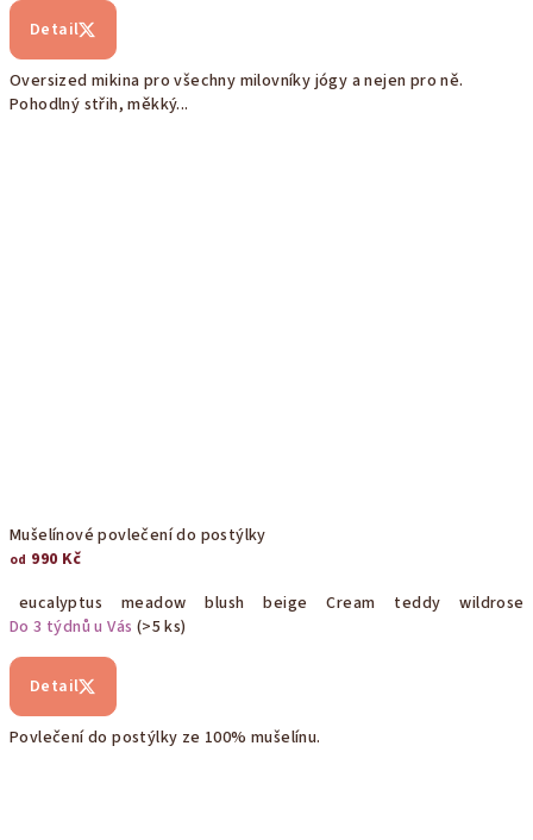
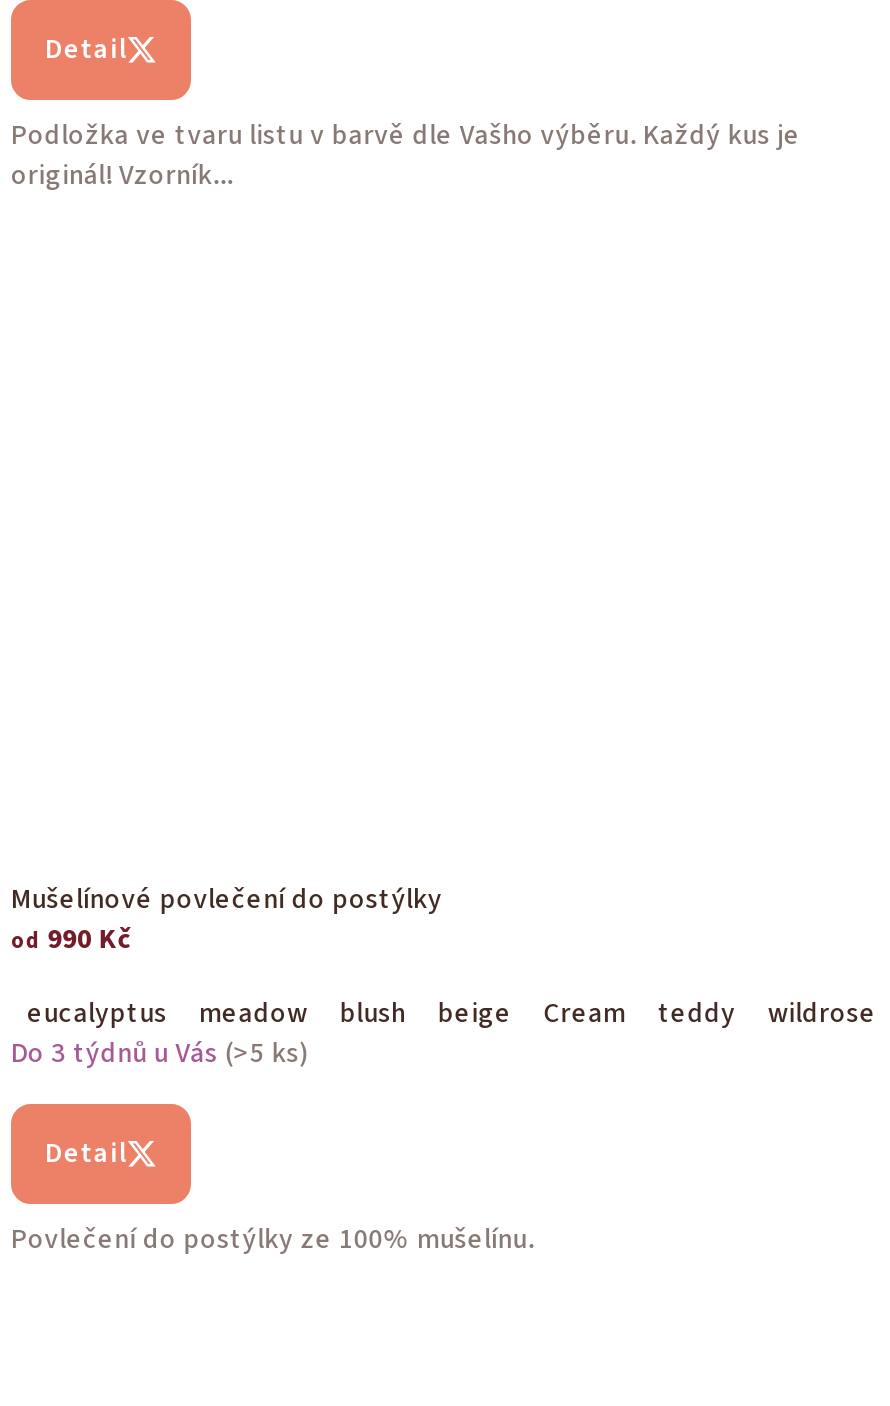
- Oversized mikina pro všechny milovníky jógy a nejen pro ně.
- Pohodlný střih, měkký...
+ Podložka ve tvaru listu v barvě dle Vašho výběru. Každý kus je
+ originál! Vzorník...
